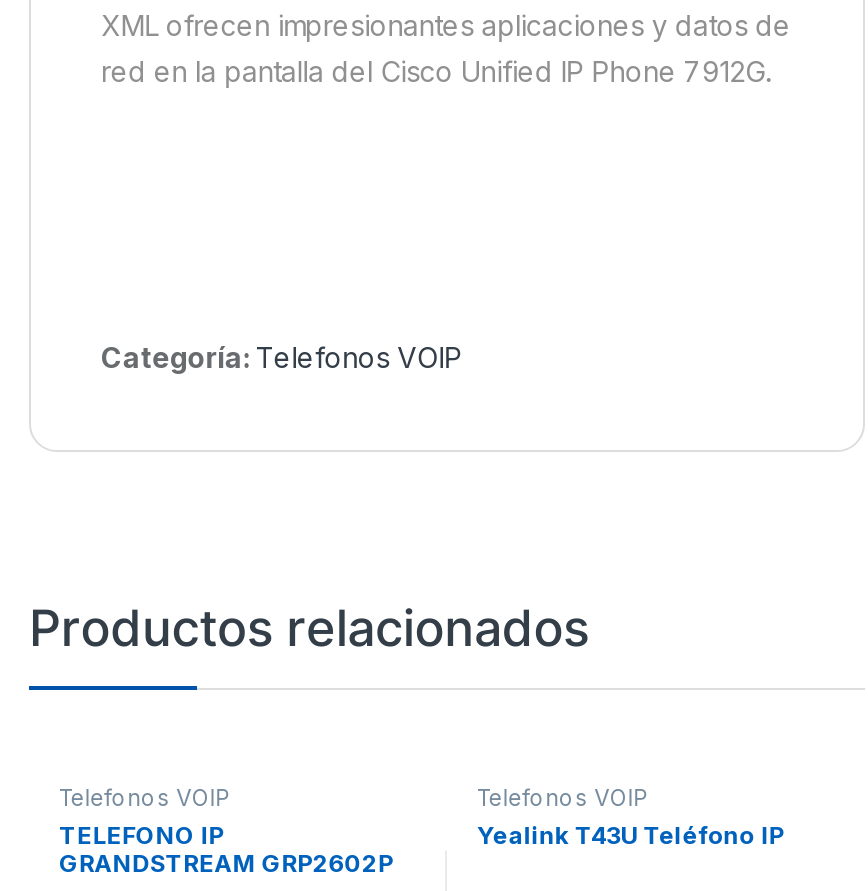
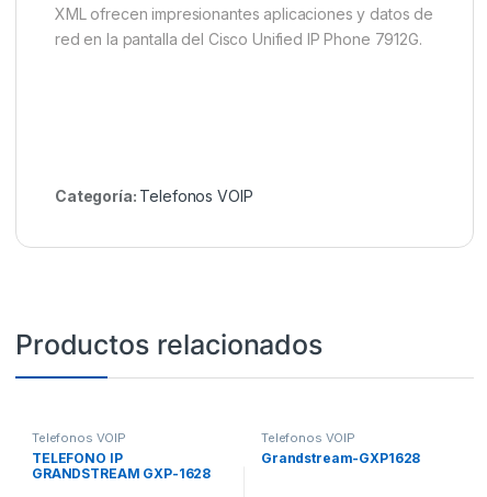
- Yealink T43U Teléfono IP
+ Grandstream-GXP1628

- GRANDSTREAM GRP2602P
+ GRANDSTREAM GXP-1628
